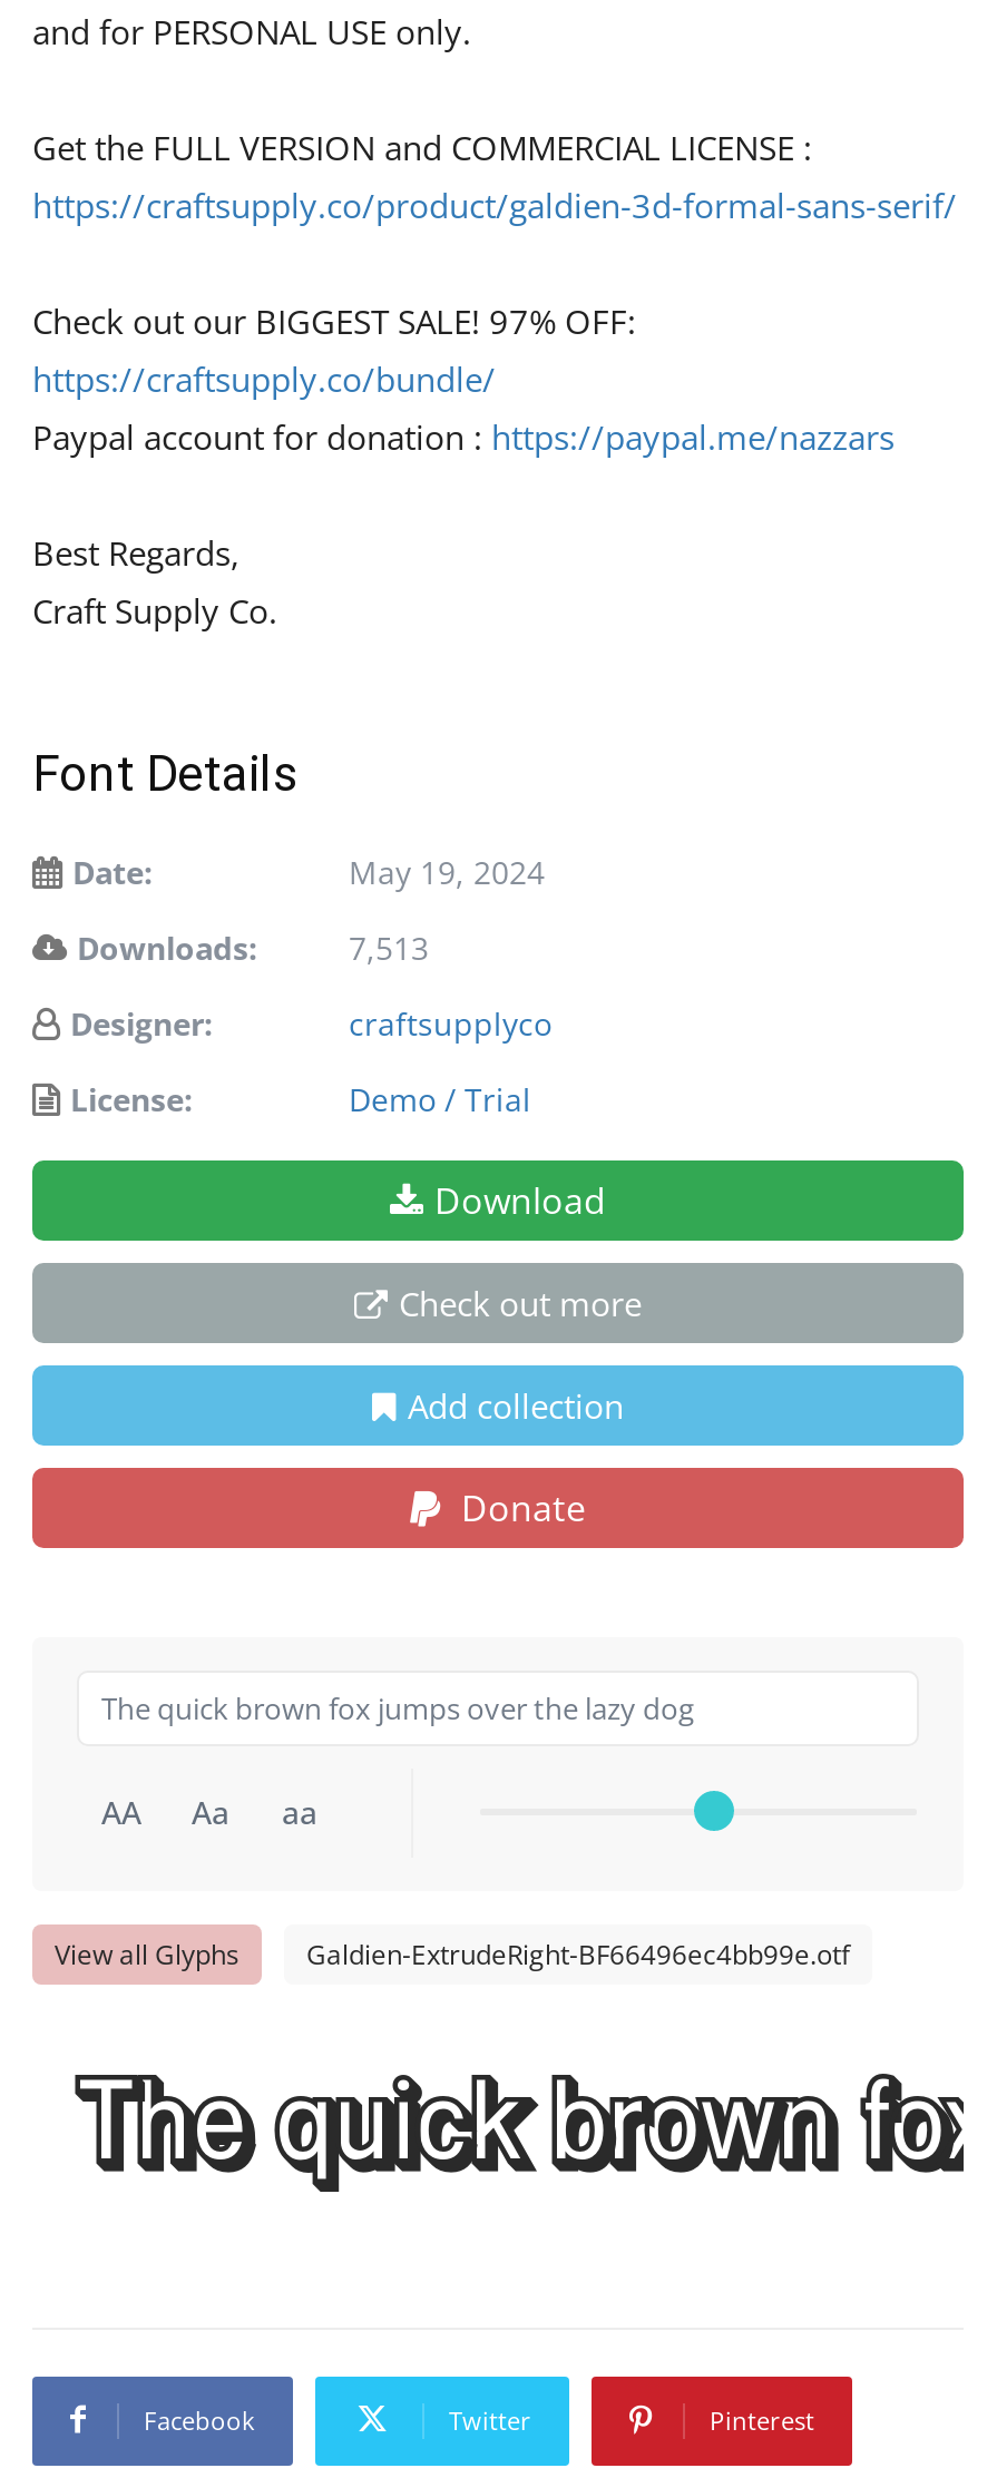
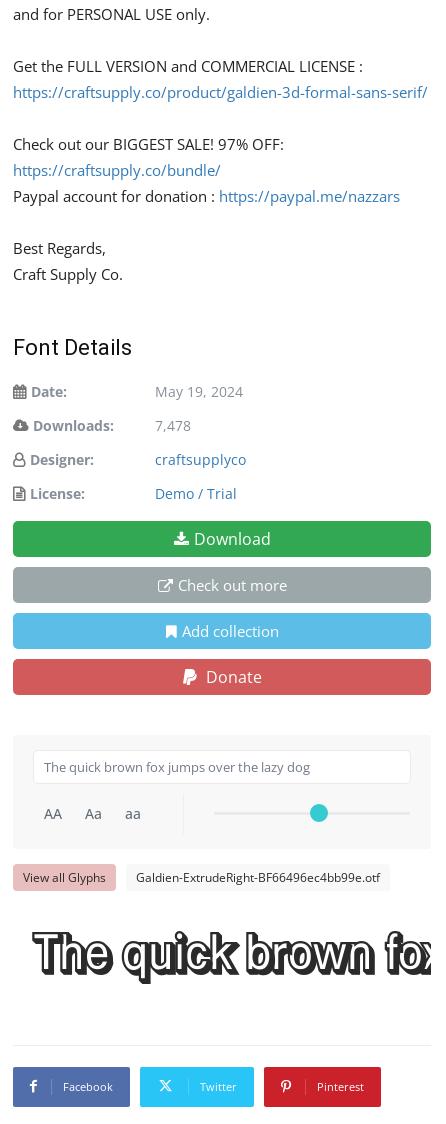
- 7,513
+ 7,478
